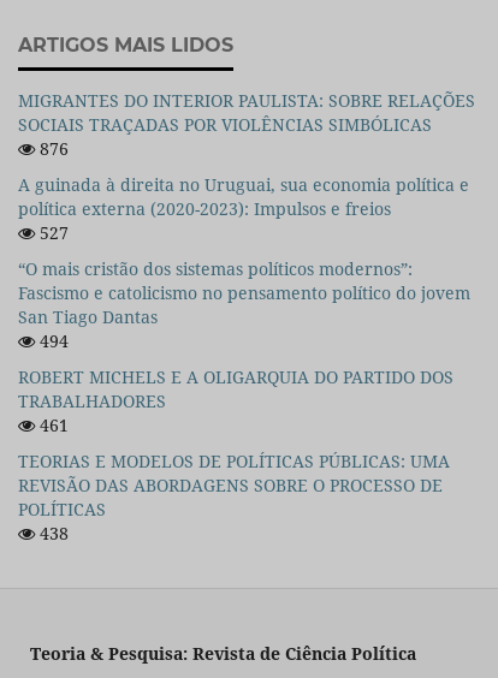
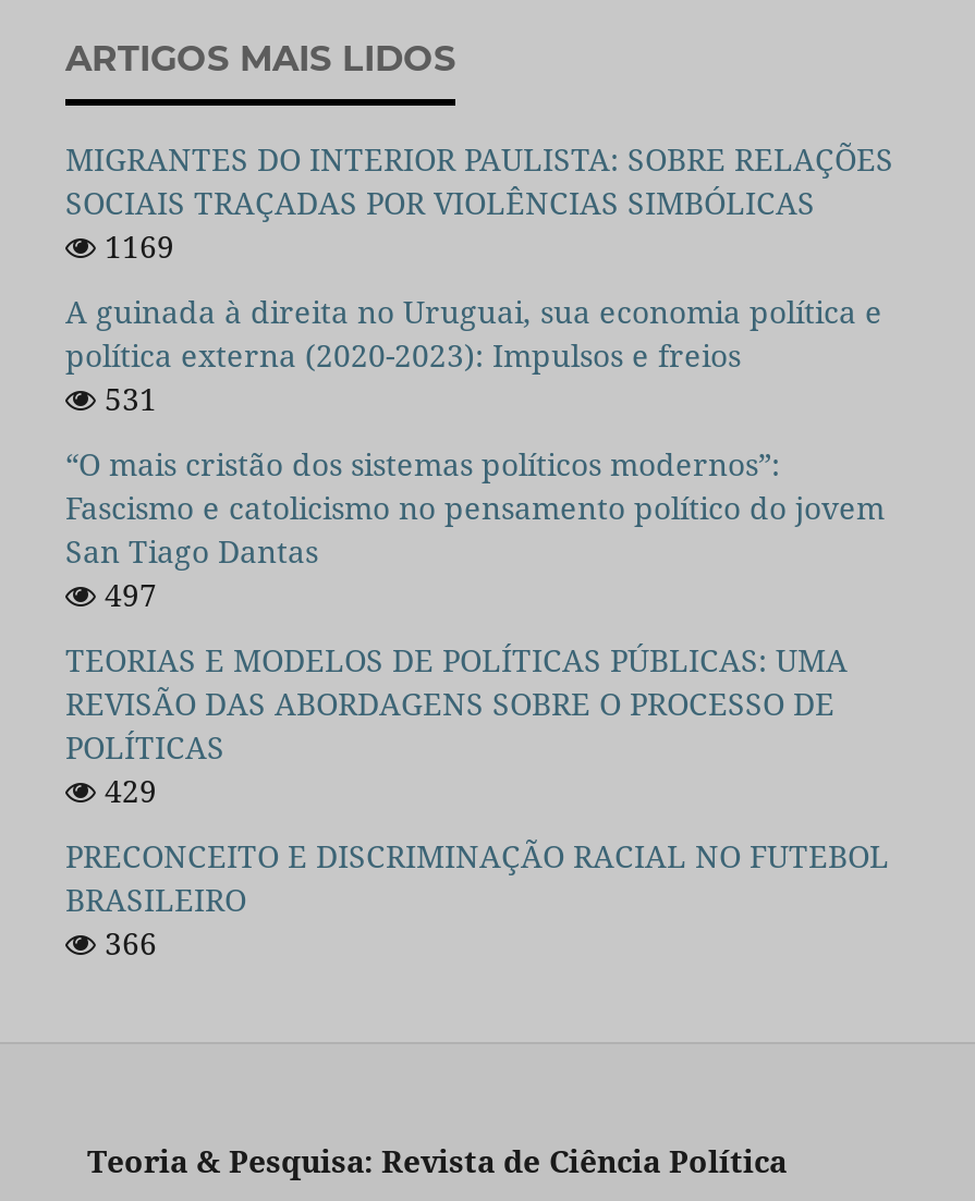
- 876
+ 1169

- 527
+ 531

- 494
- ROBERT MICHELS E A OLIGARQUIA DO PARTIDO DOS
- TRABALHADORES
- 461
+ 497

moved up: TEORIAS E MODELOS DE POLÍTICAS PÚBLICAS: UMA | REVISÃO DAS ABORDAGENS SOBRE O PROCESSO DE | POLÍTICAS

- 438
+ 429
+ PRECONCEITO E DISCRIMINAÇÃO RACIAL NO FUTEBOL
+ BRASILEIRO
+ 366
